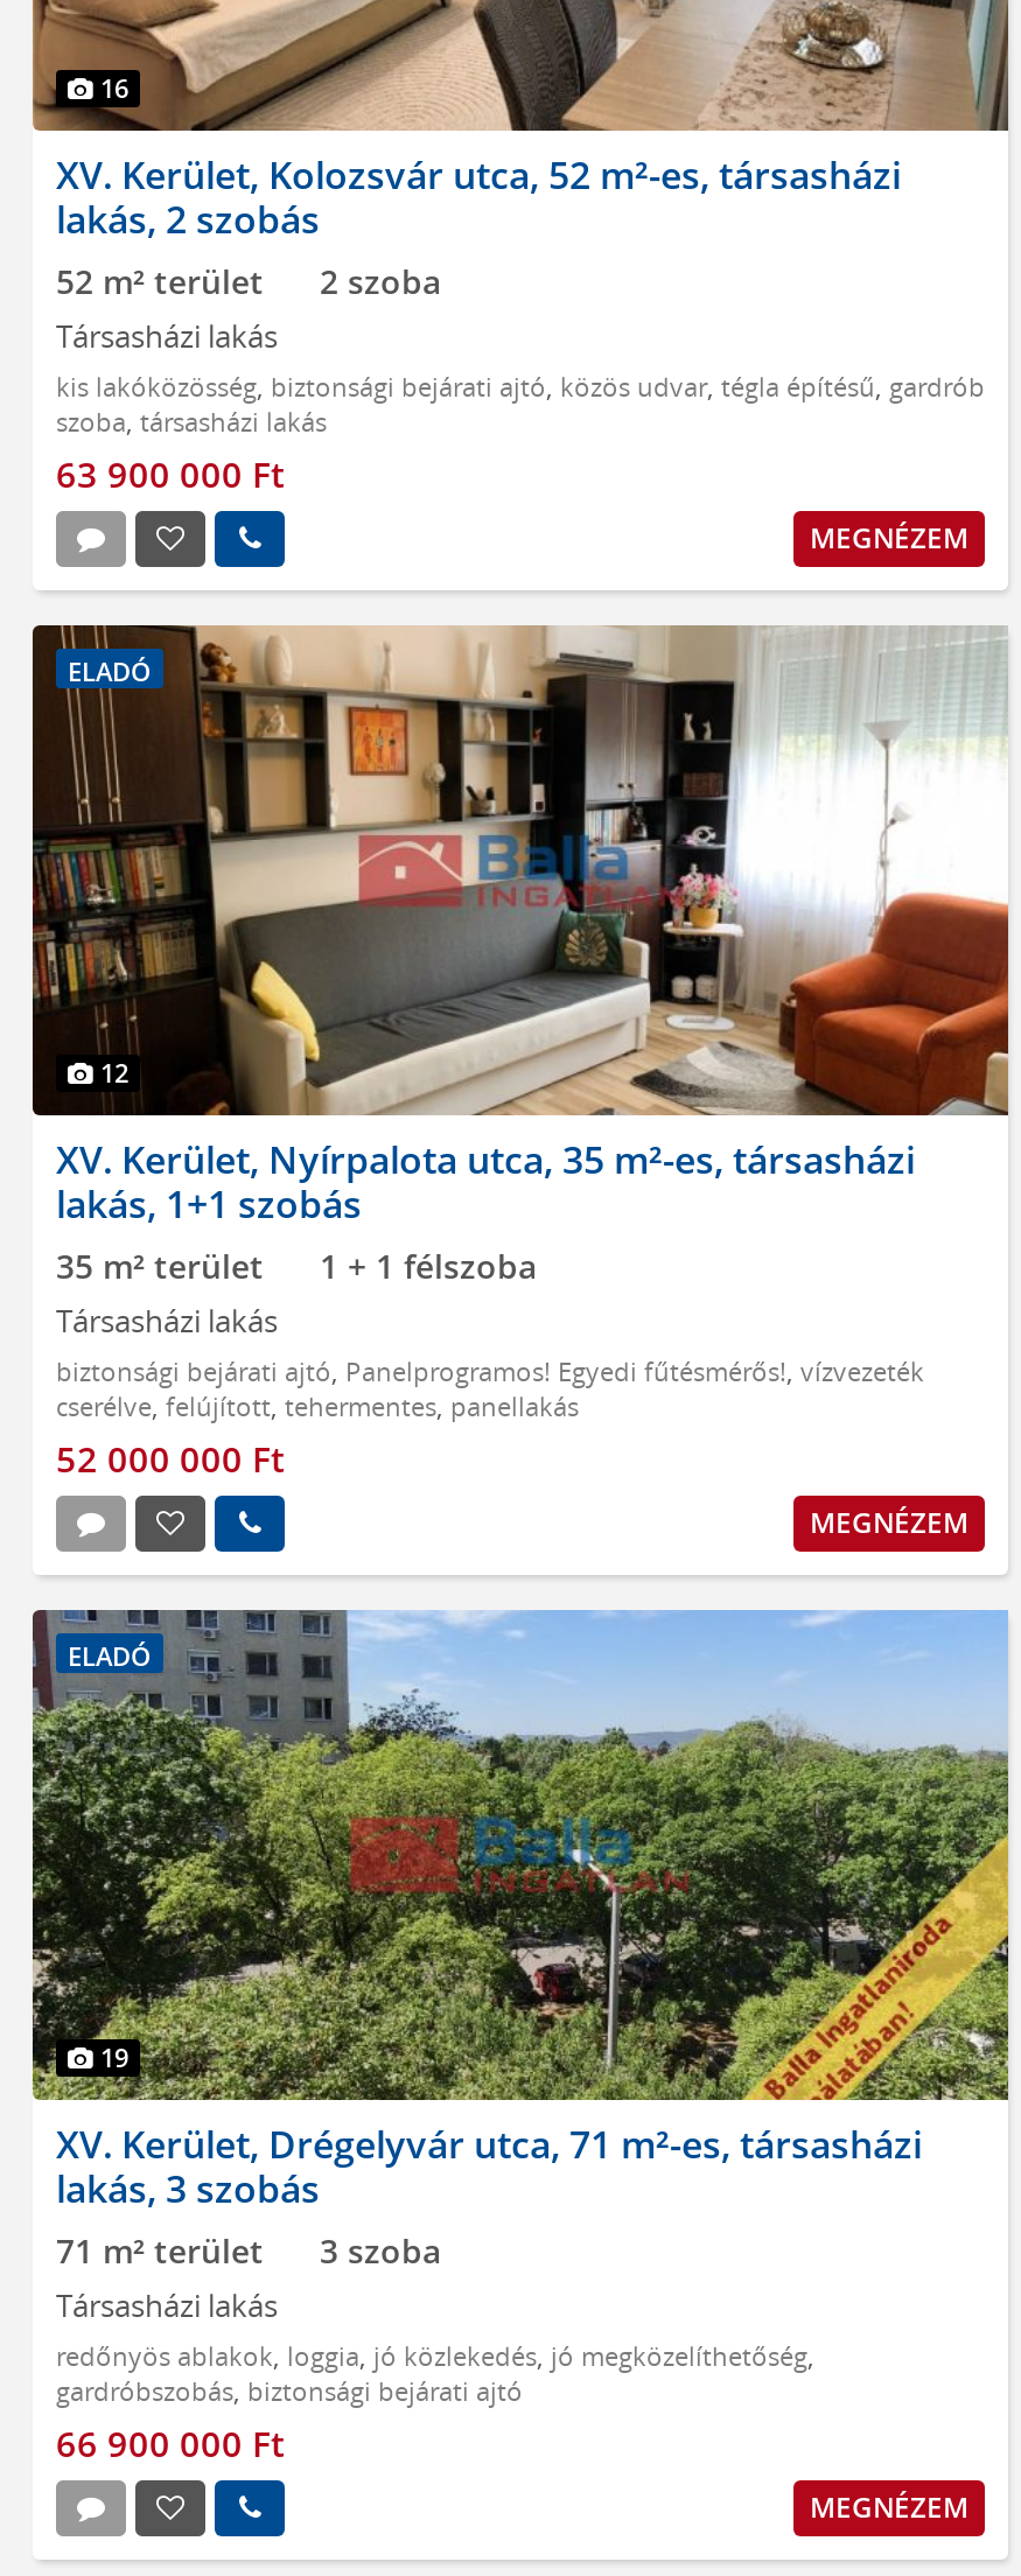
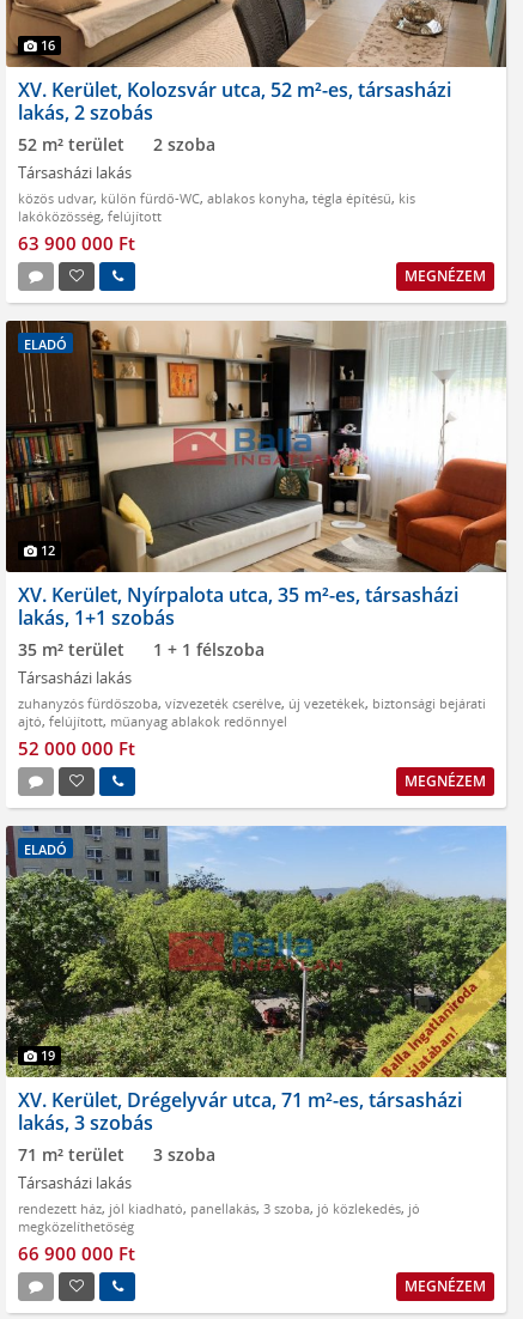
- kis lakóközösség, biztonsági bejárati ajtó, közös udvar, tégla építésű, gardrób
- szoba, társasházi lakás
+ közös udvar, külön fürdő-WC, ablakos konyha, tégla építésű, kis
+ lakóközösség, felújított

- biztonsági bejárati ajtó, Panelprogramos! Egyedi fűtésmérős!, vízvezeték
- cserélve,felújított, tehermentes, panellakás
+ zuhanyzós fürdőszoba, vízvezeték cserélve, új vezetékek, biztonsági bejárati
+ ajtó, felújított, műanyag ablakok redőnnyel

- redőnyös ablakok, loggia, jó közlekedés, jó megközelíthetőség,
- gardróbszobás, biztonsági bejárati ajtó
+ rendezett ház, jól kiadható, panellakás, 3 szoba, jó közlekedés, jó
+ megközelíthetőség
